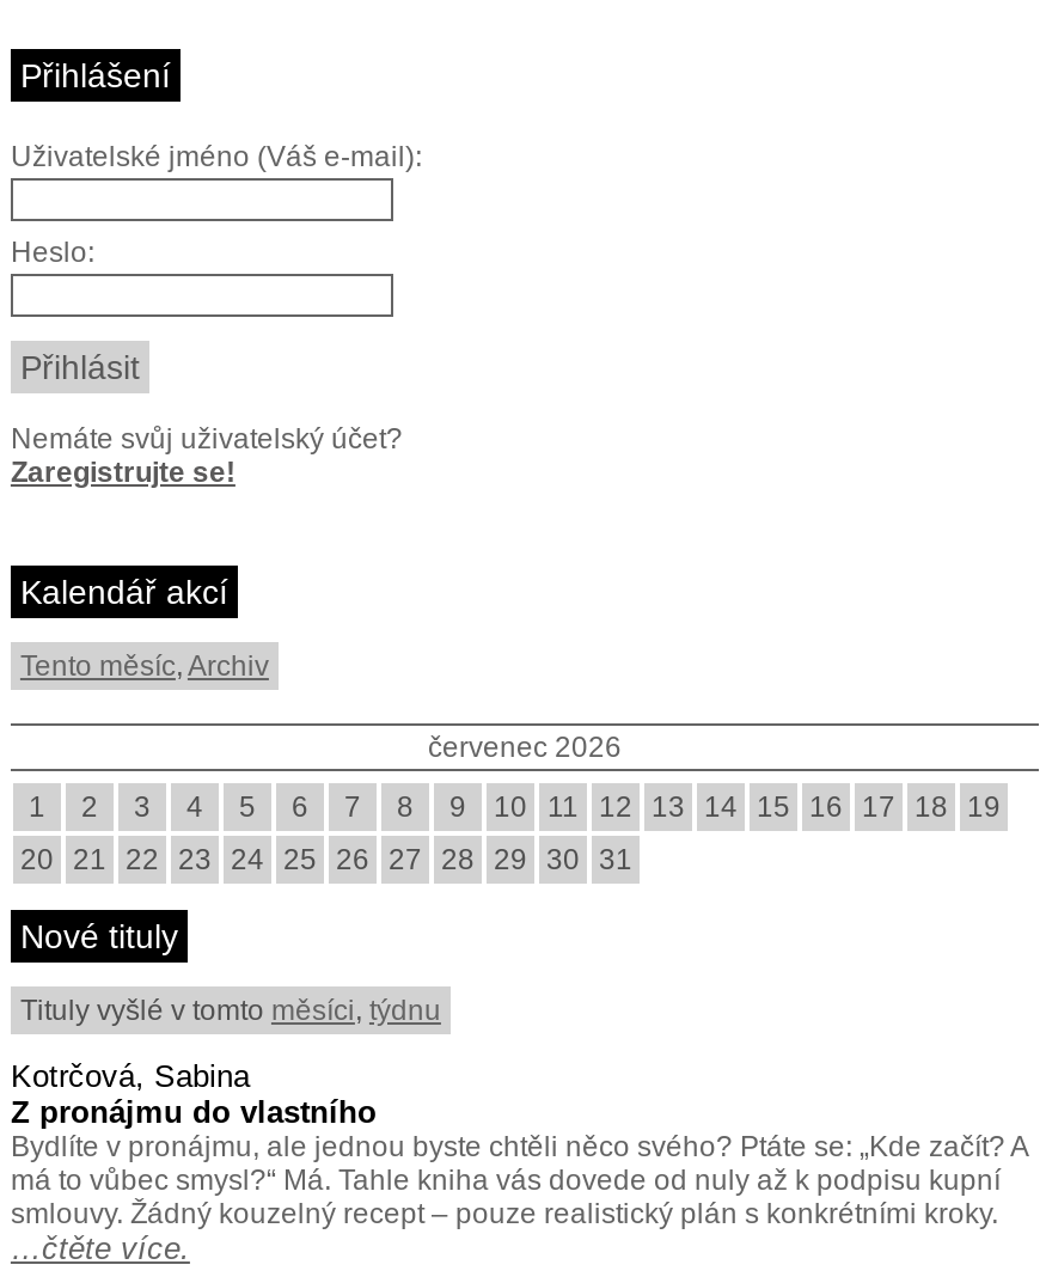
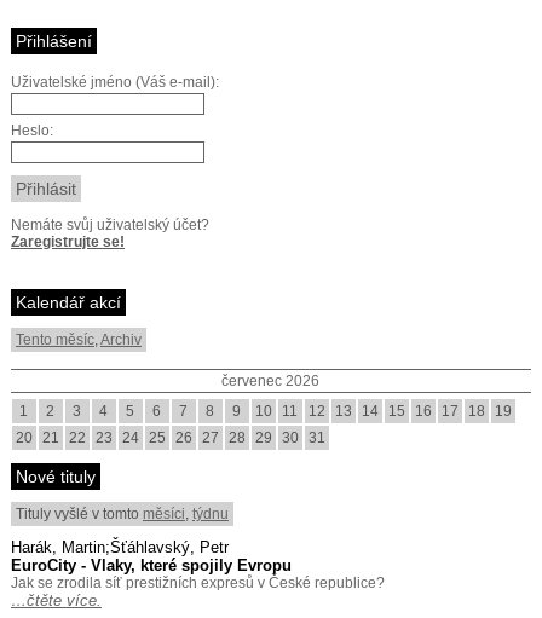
- Kotrčová, Sabina
- Z pronájmu do vlastního
- Bydlíte v pronájmu, ale jednou byste chtěli něco svého? Ptáte se: „Kde začít? A
- má to vůbec smysl?“ Má. Tahle kniha vás dovede od nuly až k podpisu kupní
- smlouvy. Žádný kouzelný recept – pouze realistický plán s konkrétními kroky.
+ Harák, Martin;Šťáhlavský, Petr
+ EuroCity - Vlaky, které spojily Evropu
+ Jak se zrodila síť prestižních expresů v České republice?
